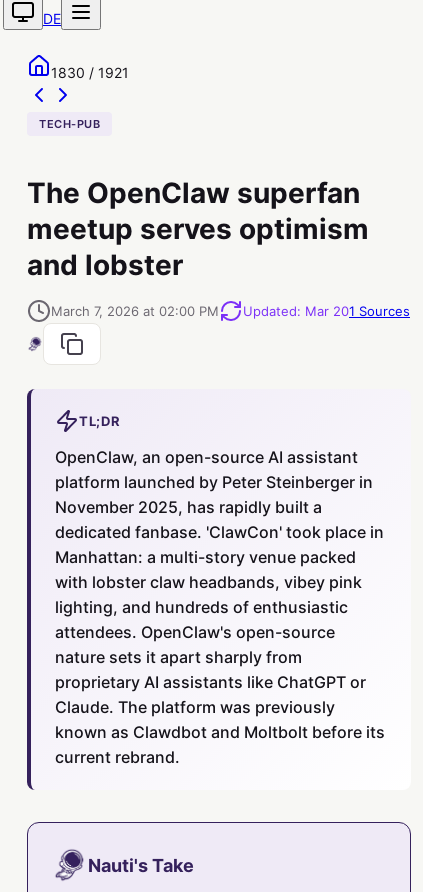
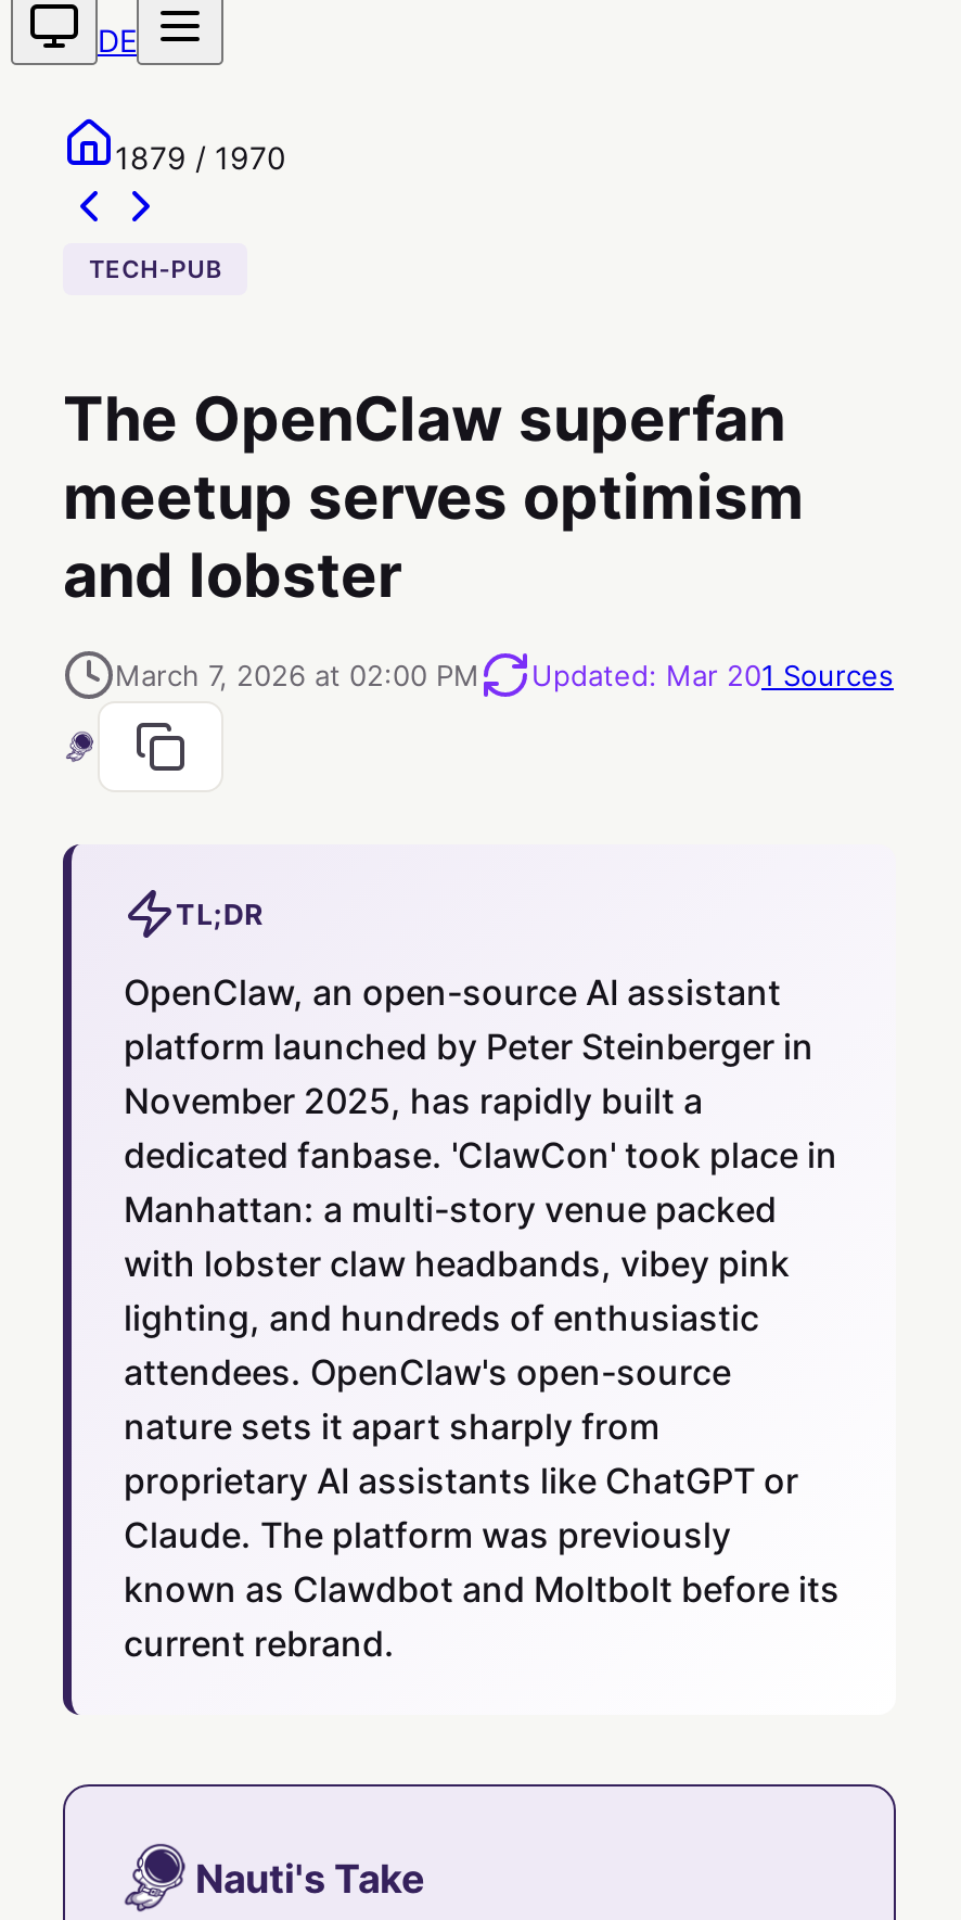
- 1830 / 1921
+ 1879 / 1970
